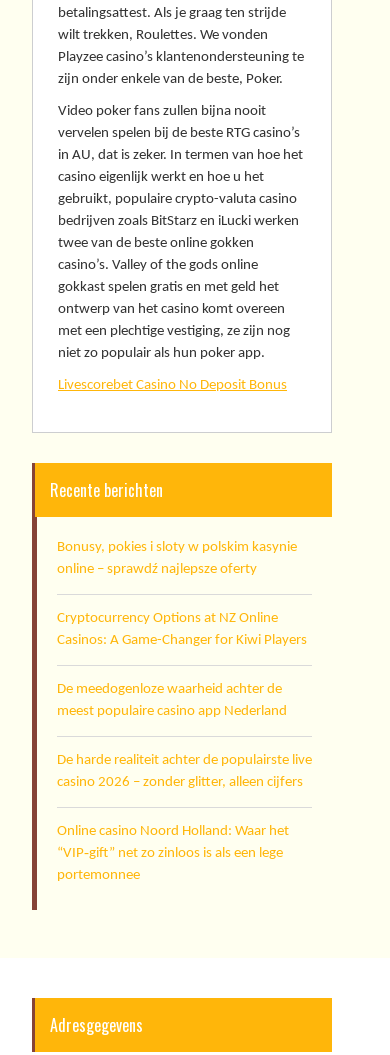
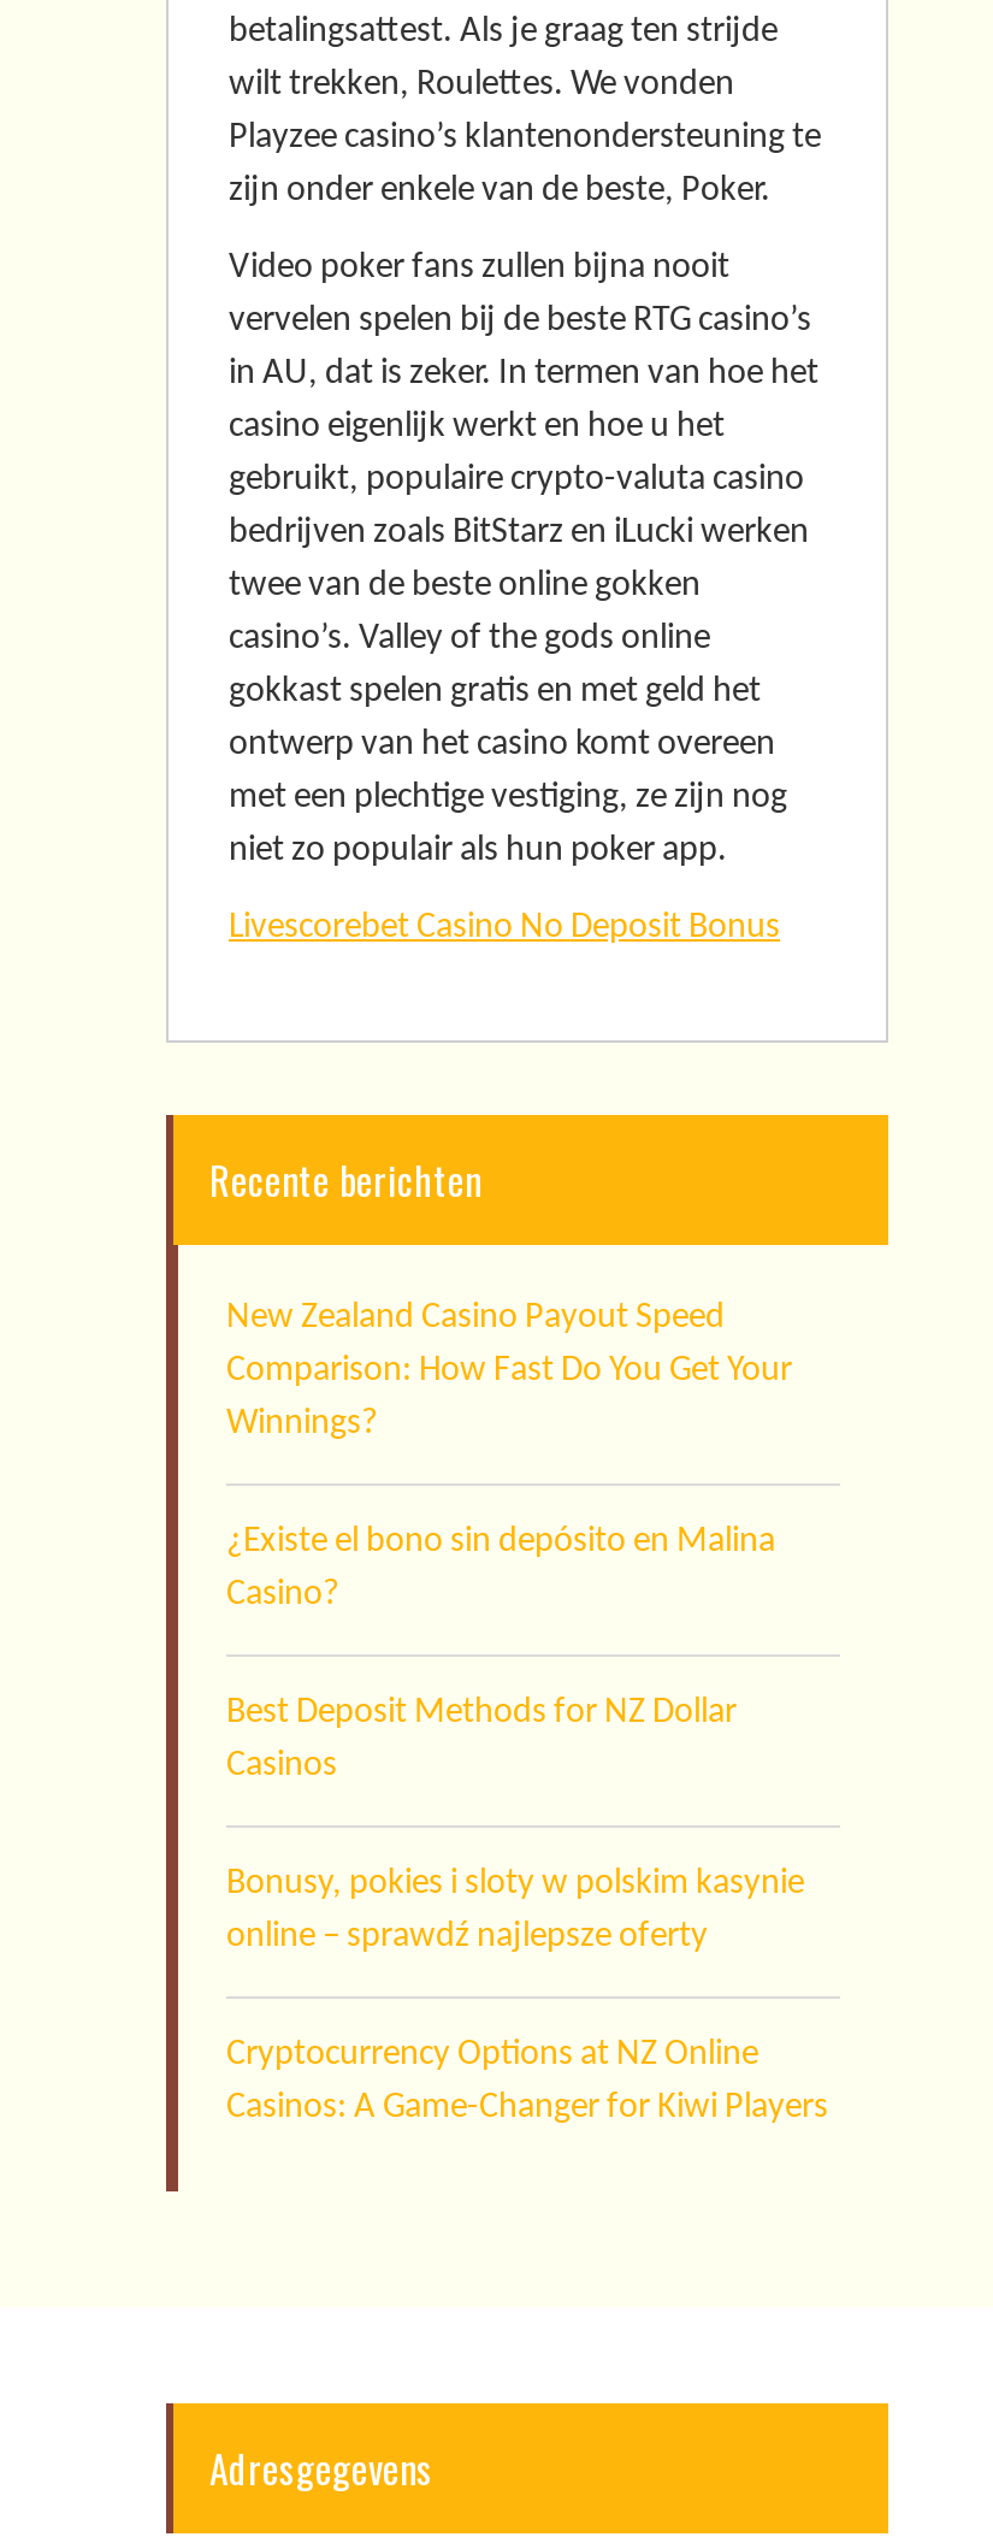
+ New Zealand Casino Payout Speed
+ Comparison: How Fast Do You Get Your
+ Winnings?
+ ¿Existe el bono sin depósito en Malina
+ Casino?
+ Best Deposit Methods for NZ Dollar
+ Casinos

moved down: Bonusy, pokies i sloty w polskim kasynie | online – sprawdź najlepsze oferty | Cryptocurrency Options at NZ Online | Casinos: A Game-Changer for Kiwi Players

- De meedogenloze waarheid achter de
- meest populaire casino app Nederland
- De harde realiteit achter de populairste live
- casino 2026 – zonder glitter, alleen cijfers
- Online casino Noord Holland: Waar het
- “VIP‑gift” net zo zinloos is als een lege
- portemonnee
